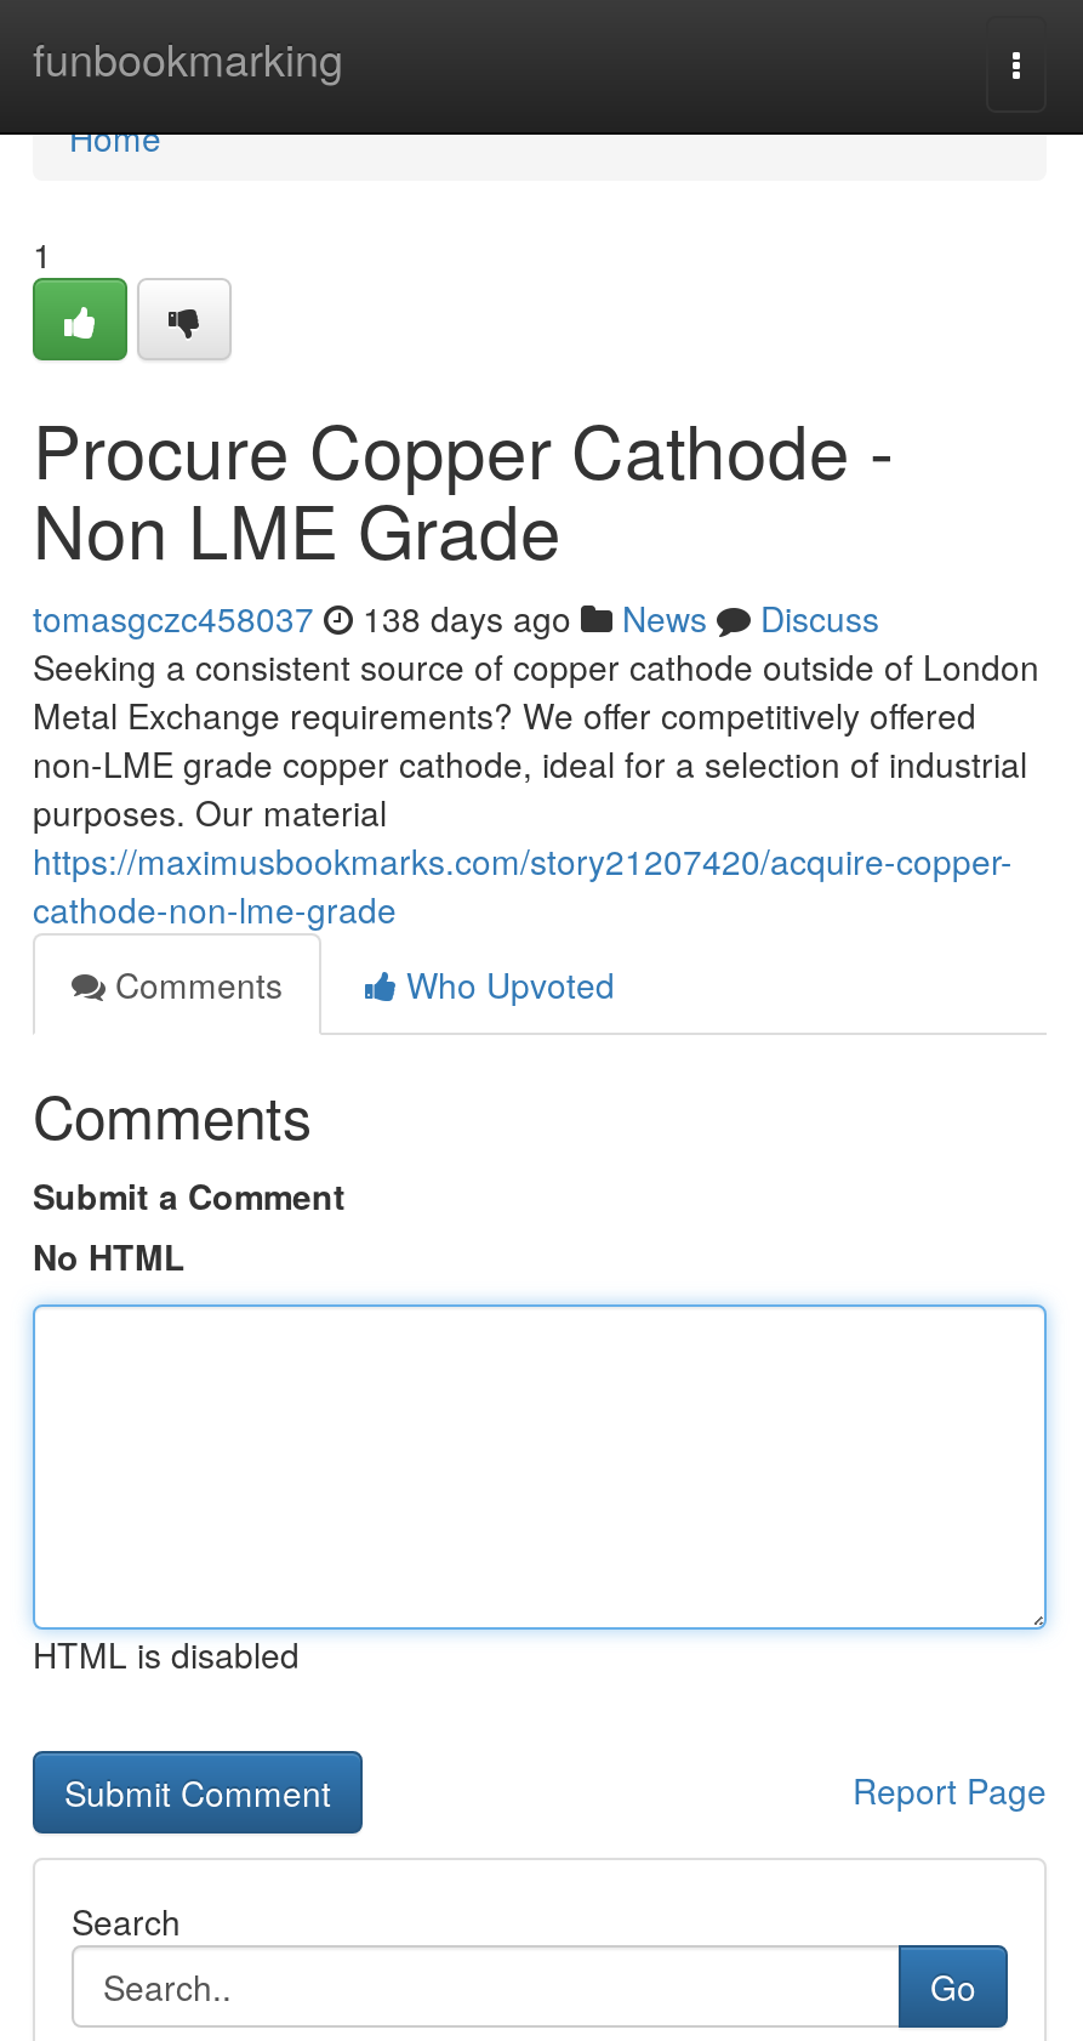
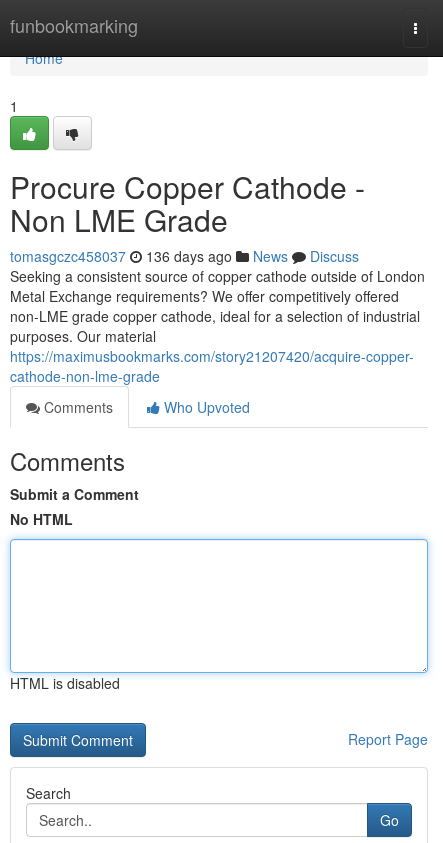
- tomasgczc458037 138 days ago News Discuss
+ tomasgczc458037 136 days ago News Discuss
